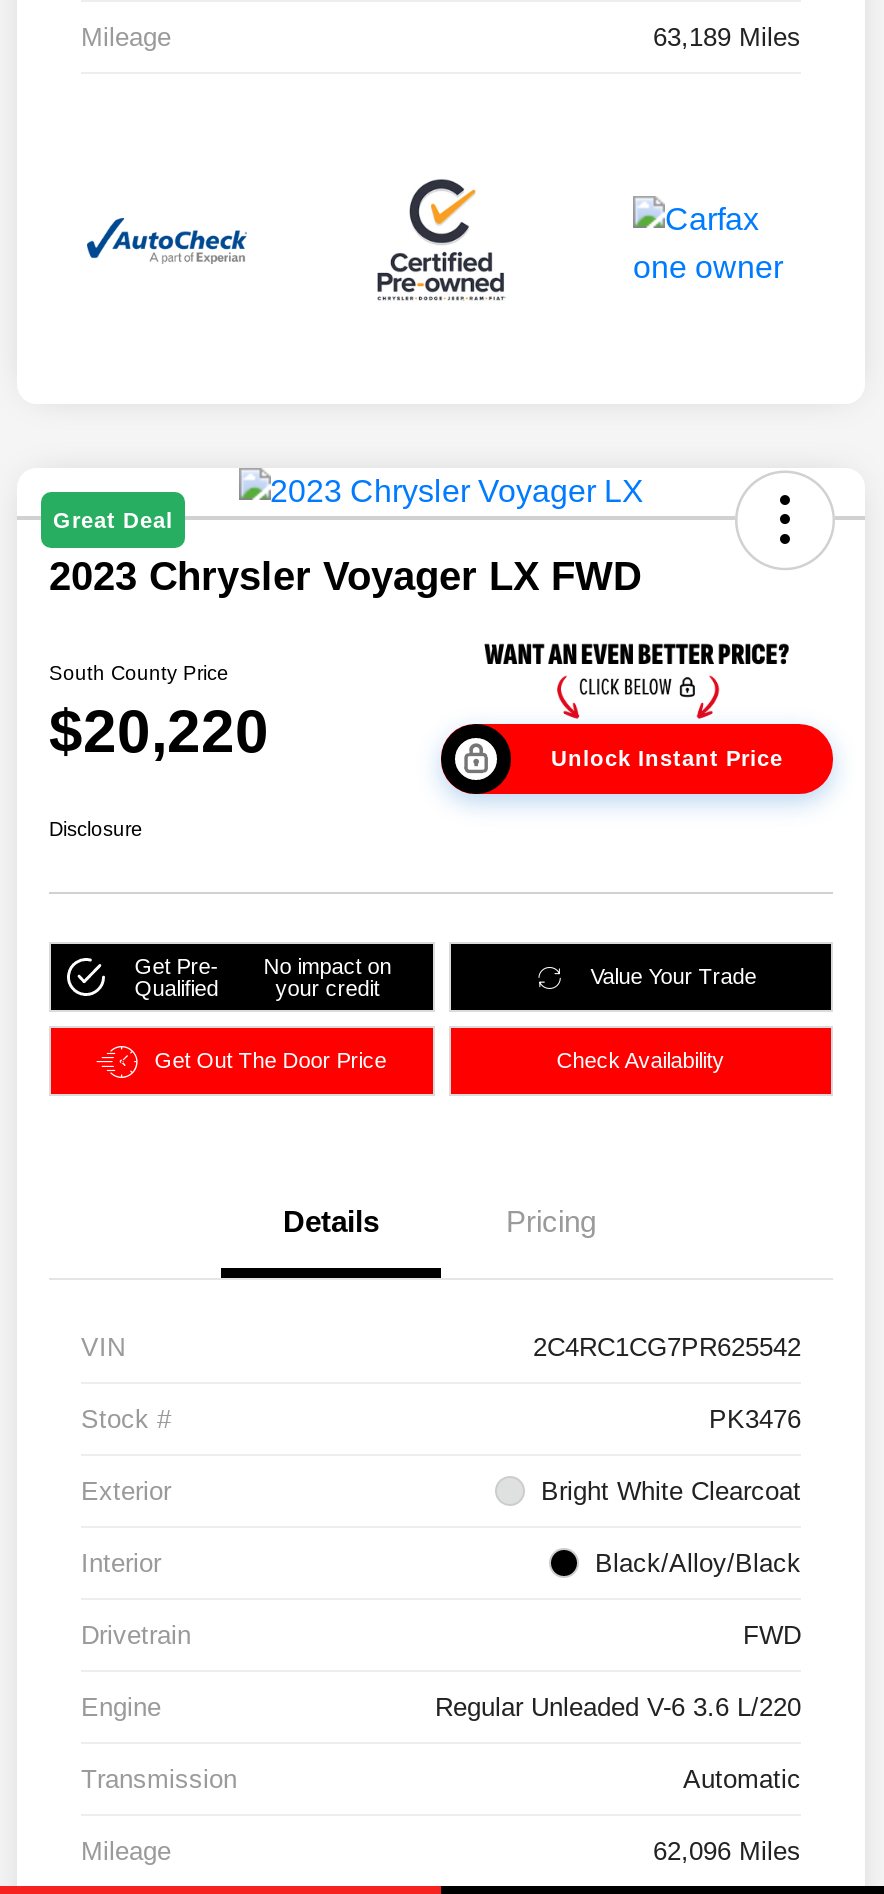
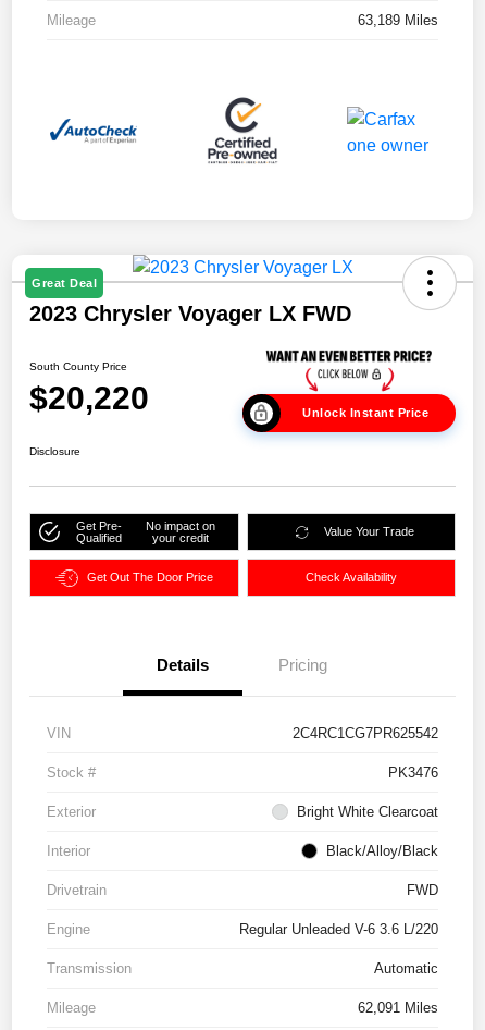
- 62,096 Miles
+ 62,091 Miles
